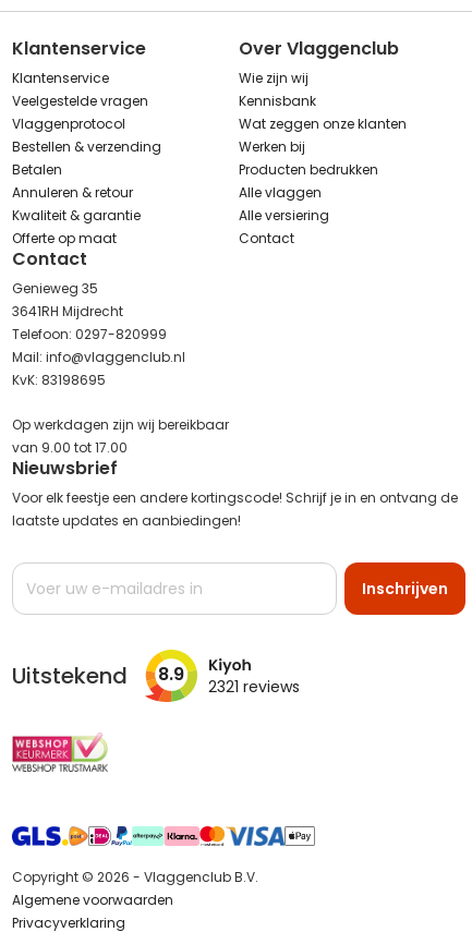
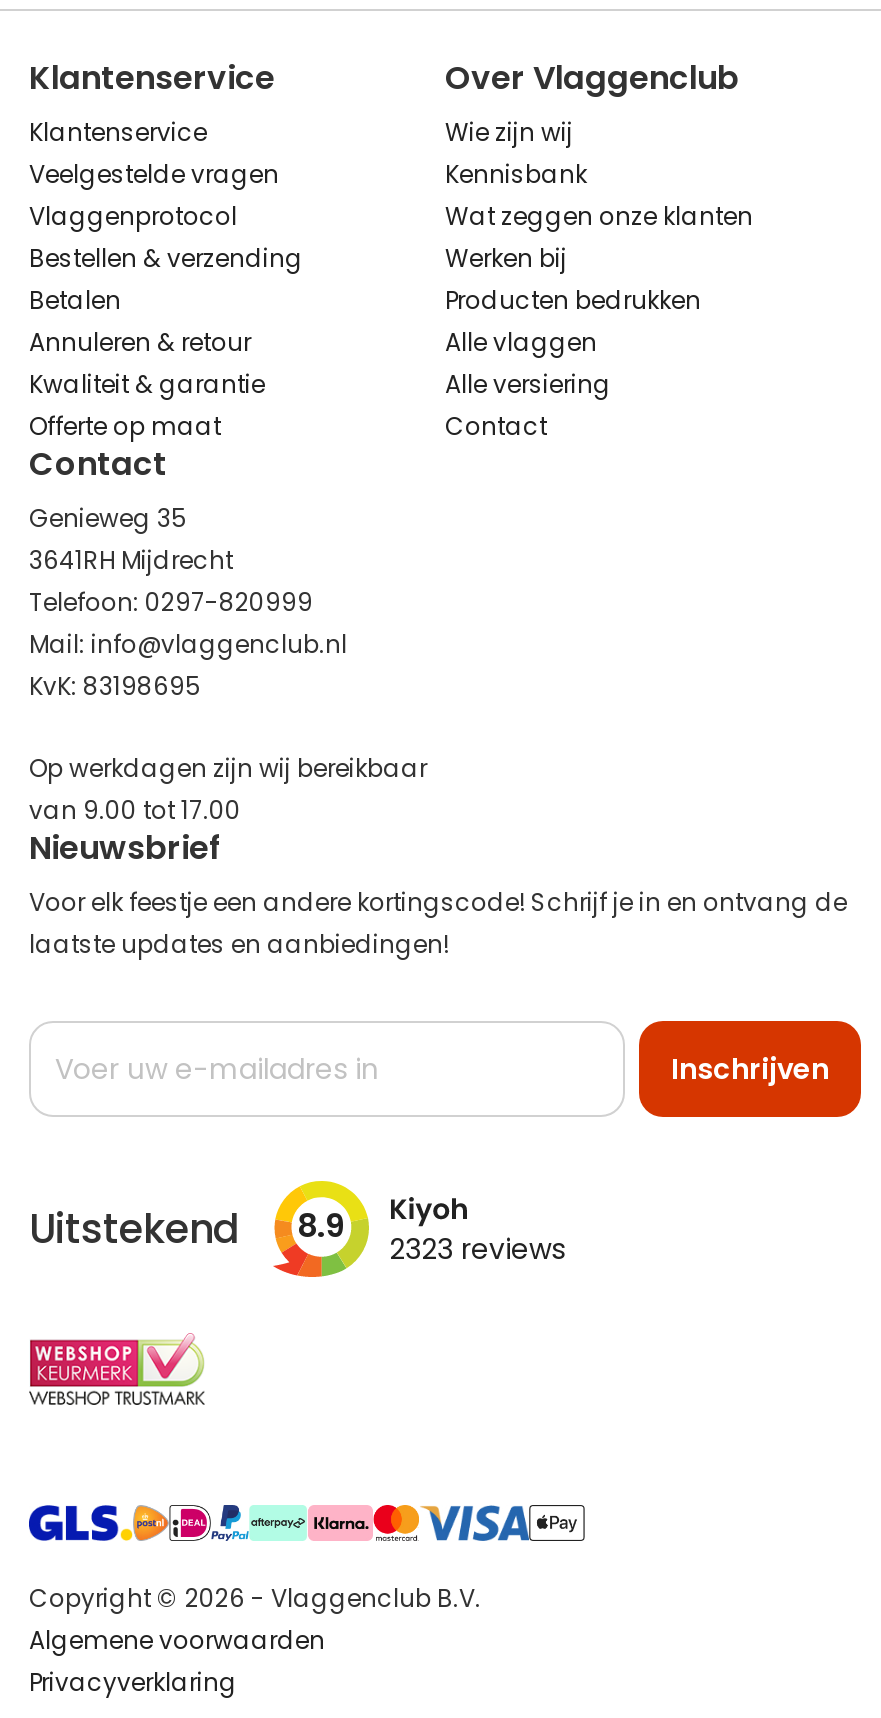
- Uitstekend 8.9 2321 reviews
+ Uitstekend 8.9 2323 reviews
